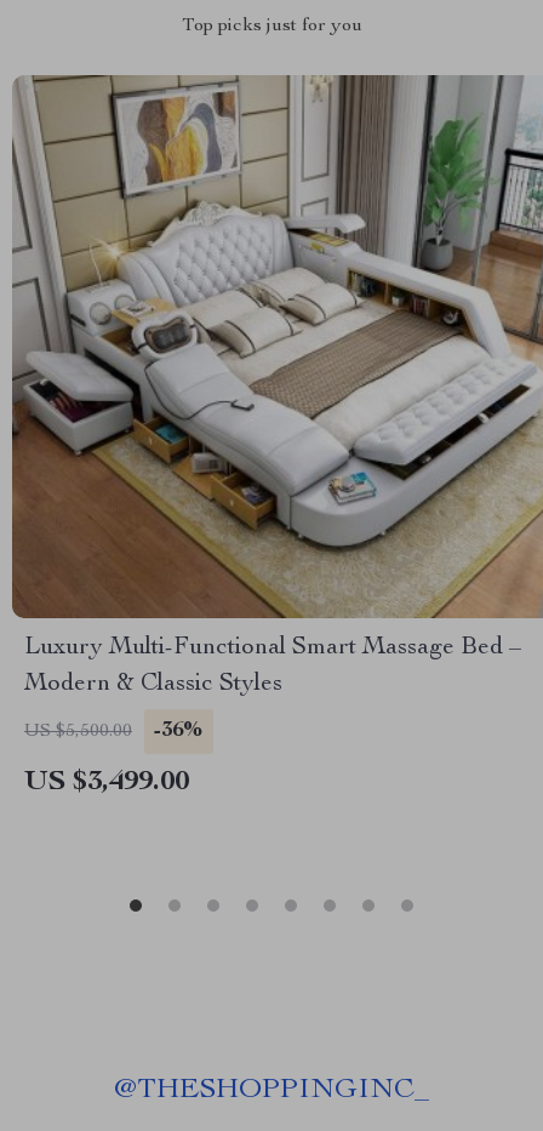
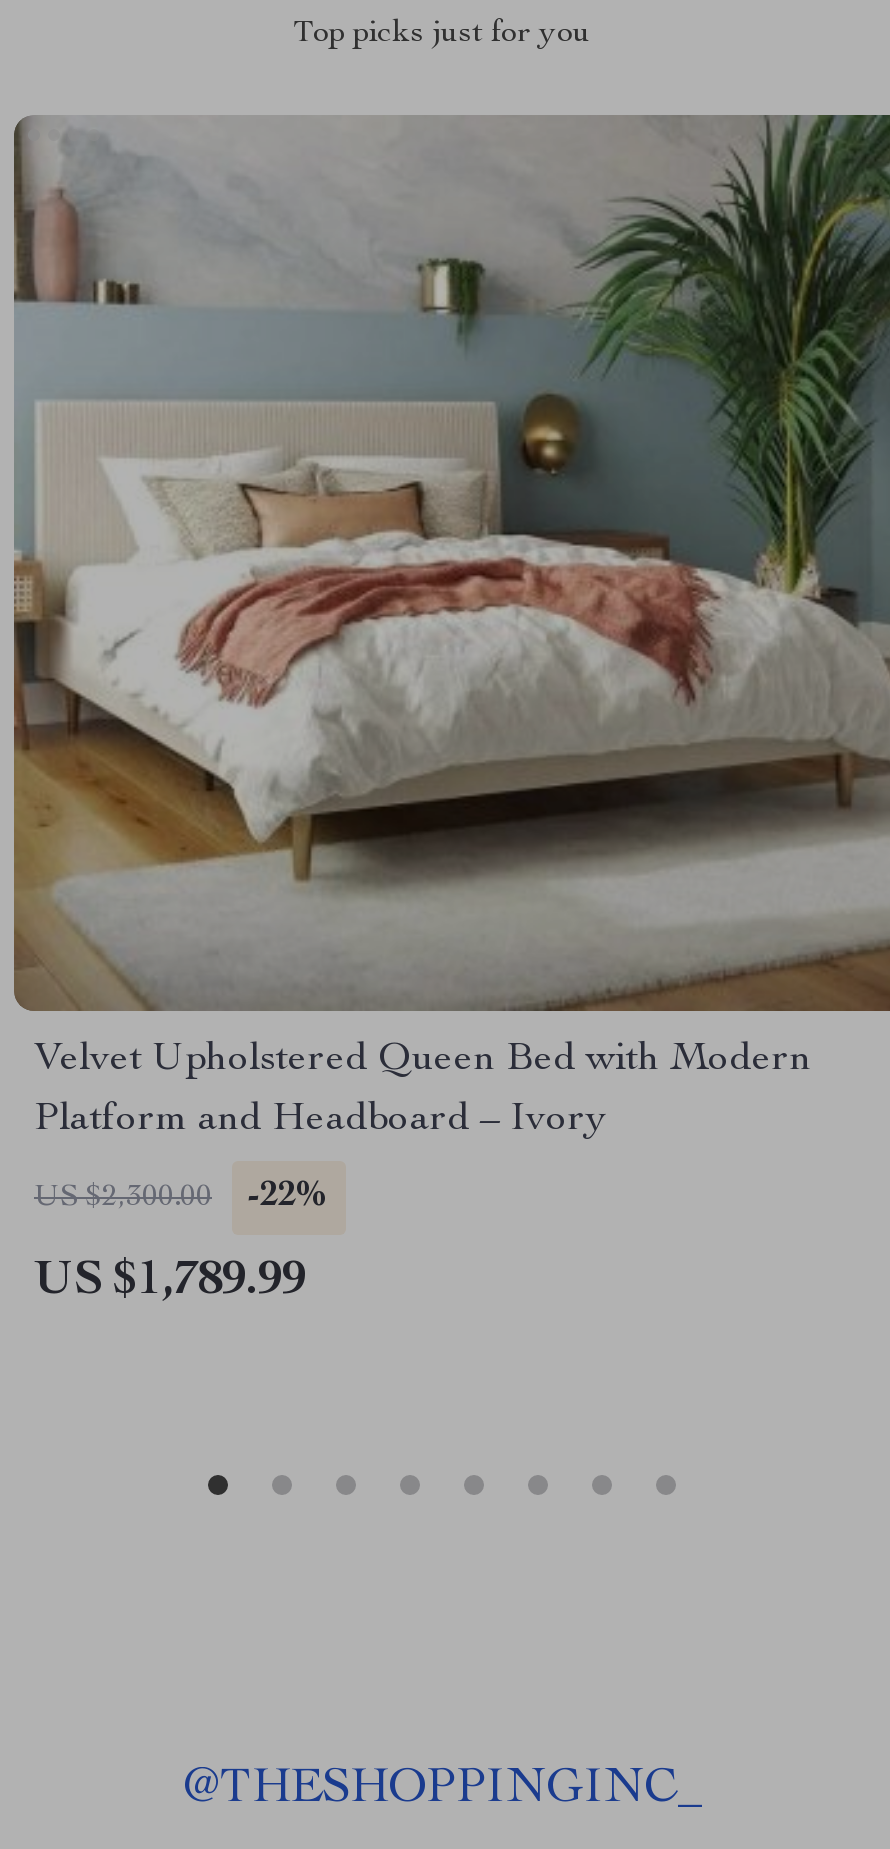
- [image]
- Luxury Multi-Functional Smart Massage Bed –
+ [image]
+ Velvet Upholstered Queen Bed with Modern

- Modern & Classic Styles
+ Platform and Headboard – Ivory

- US $5,500.00
- -36%
+ US $2,300.00
+ -22%

- US $3,499.00
+ US $1,789.99
